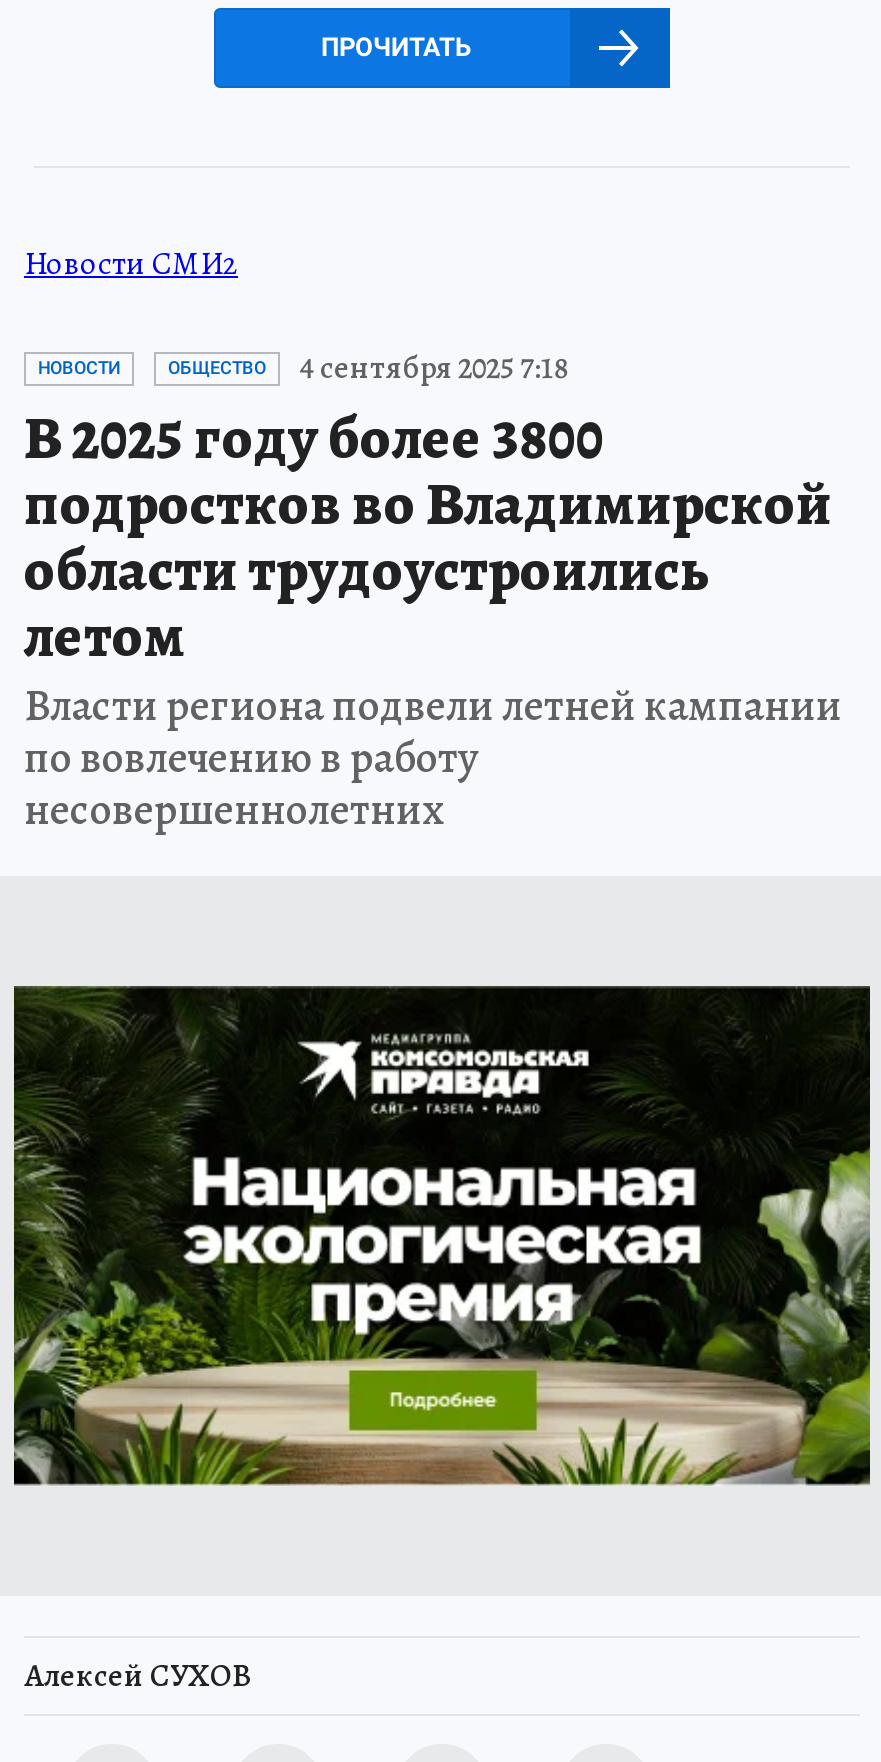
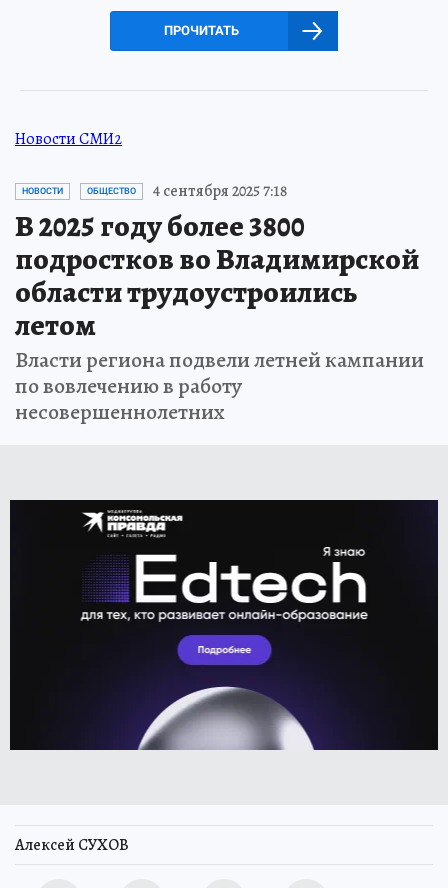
- [image]
+ [image]
